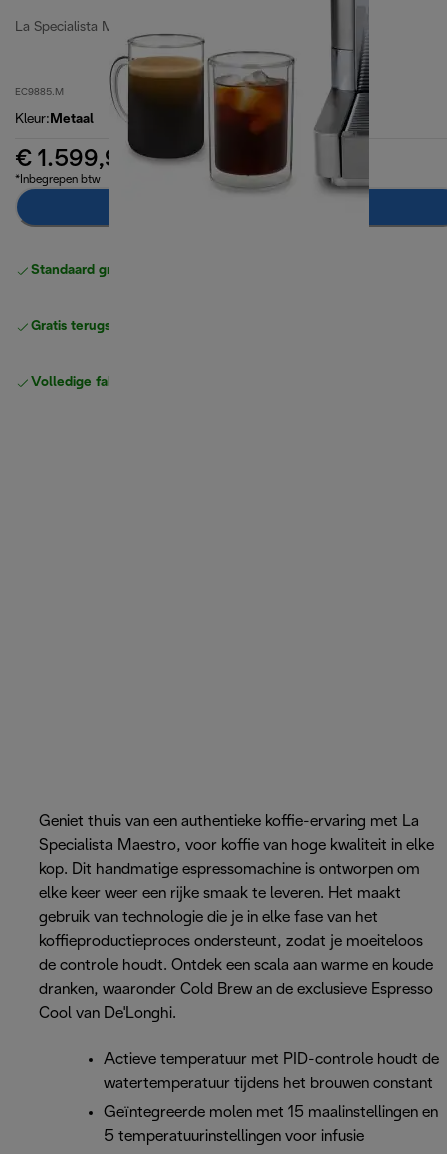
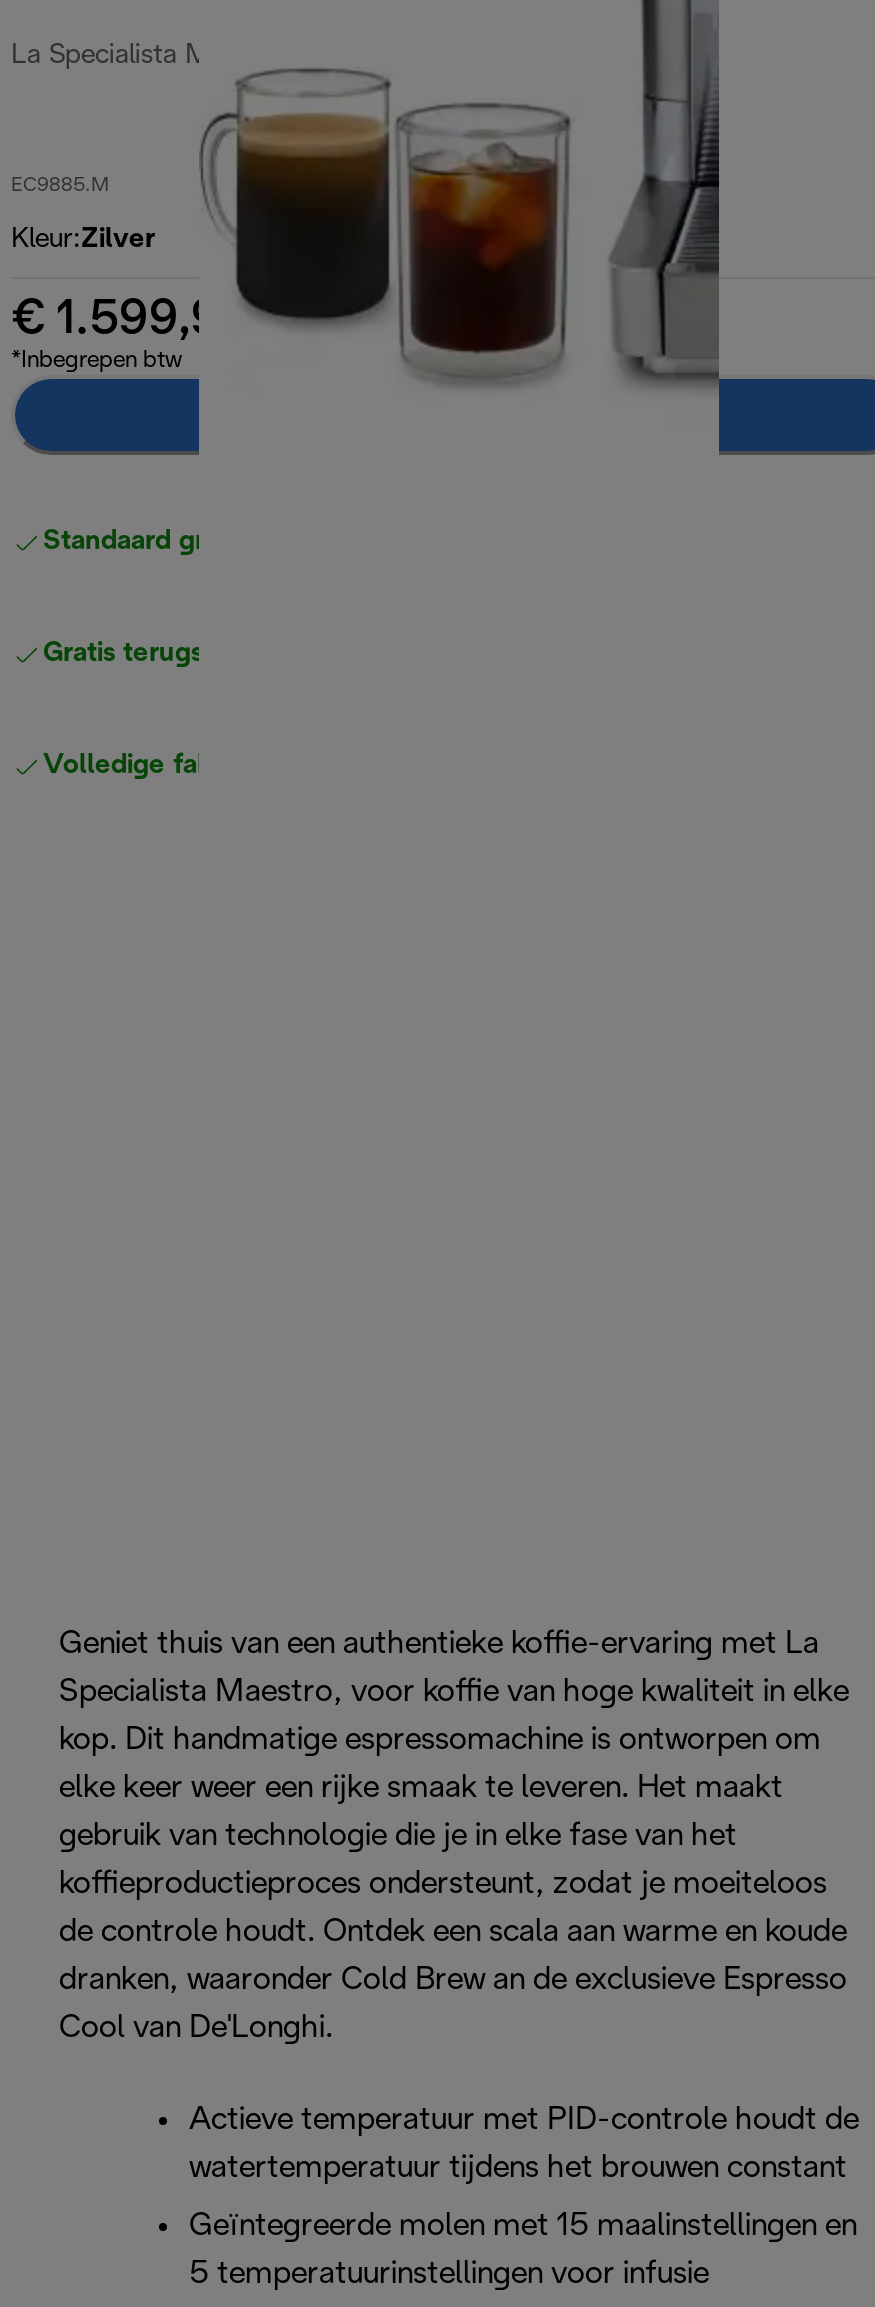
- Kleur:Metaal
+ Kleur:Zilver
